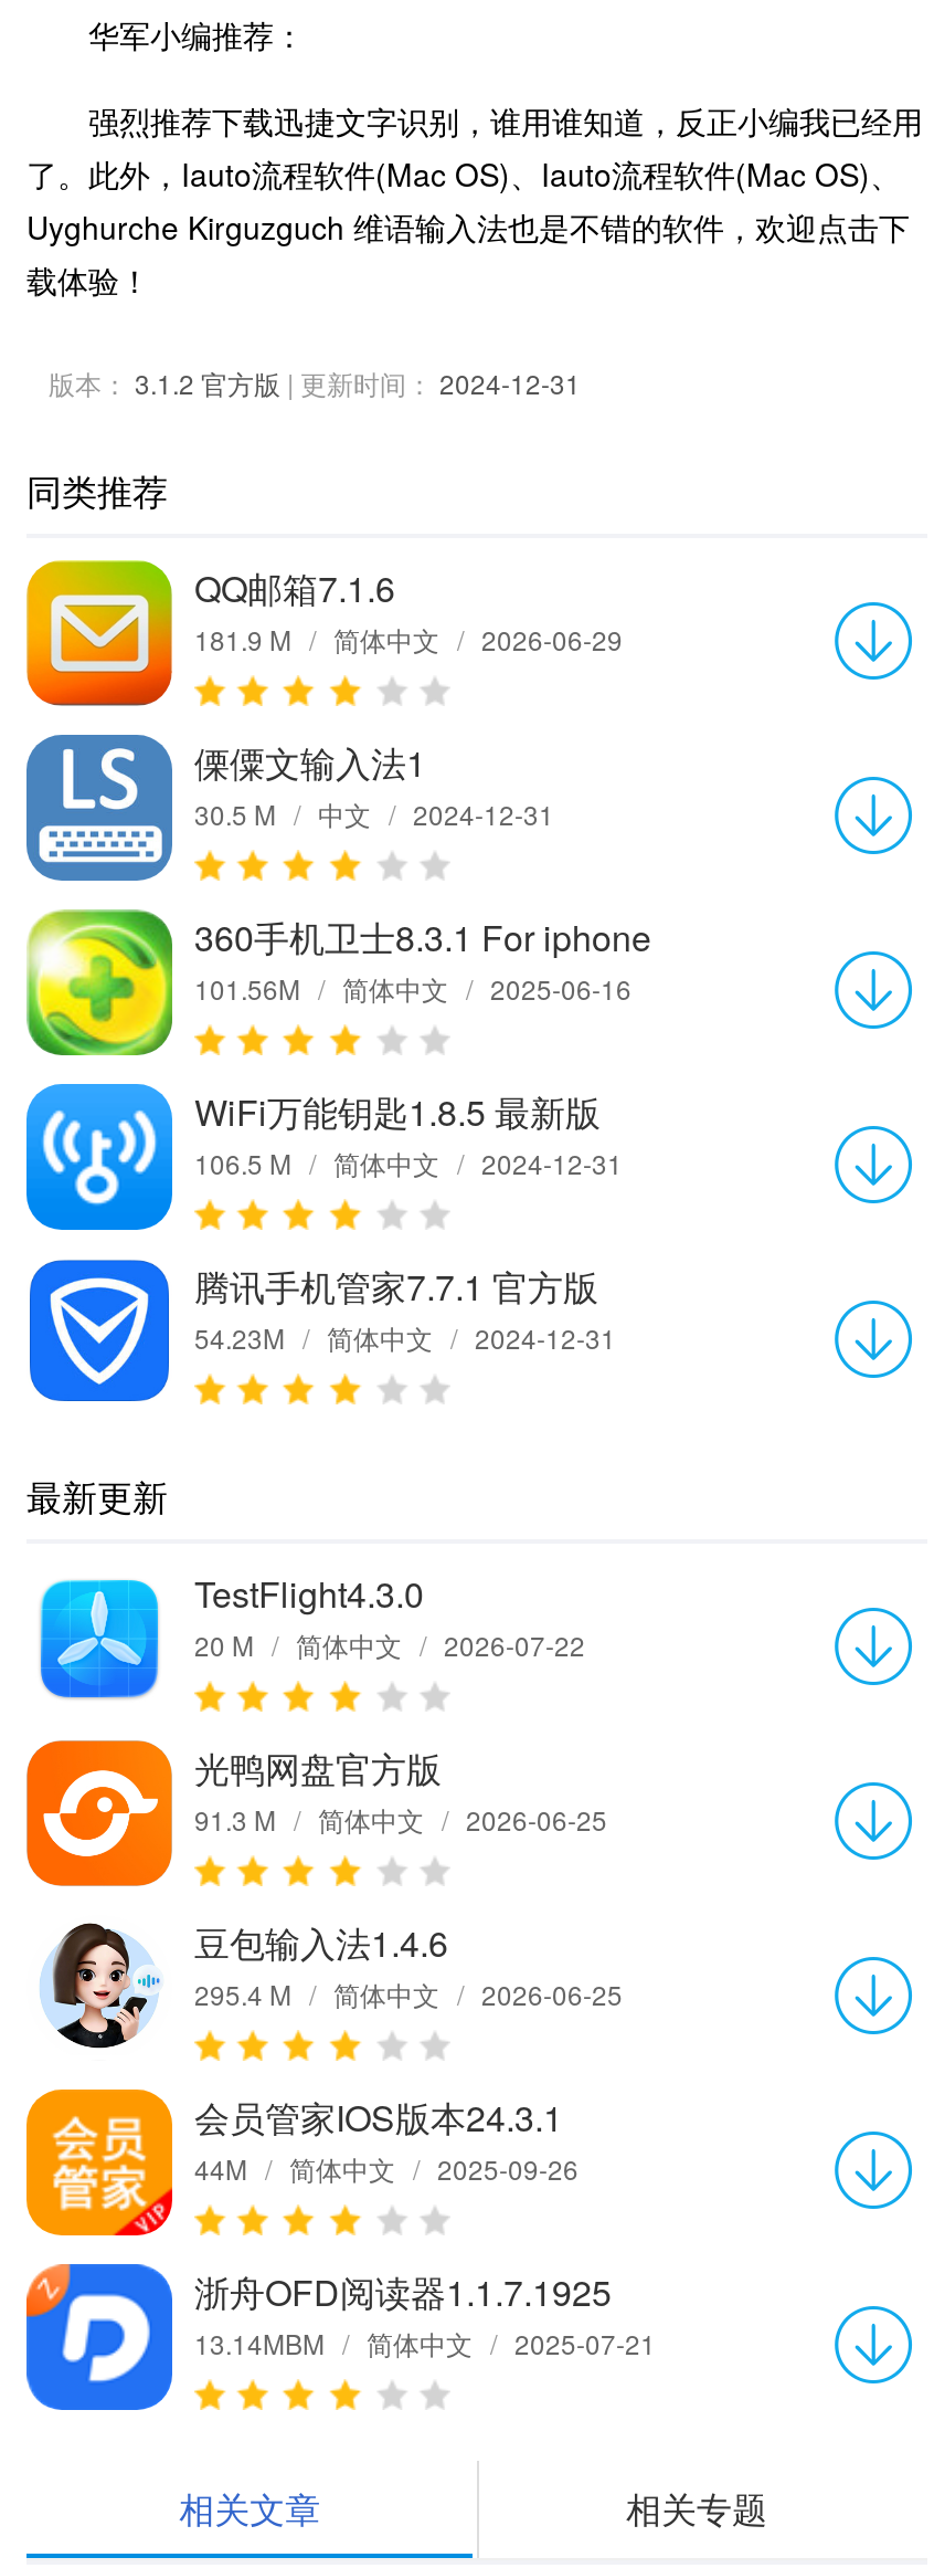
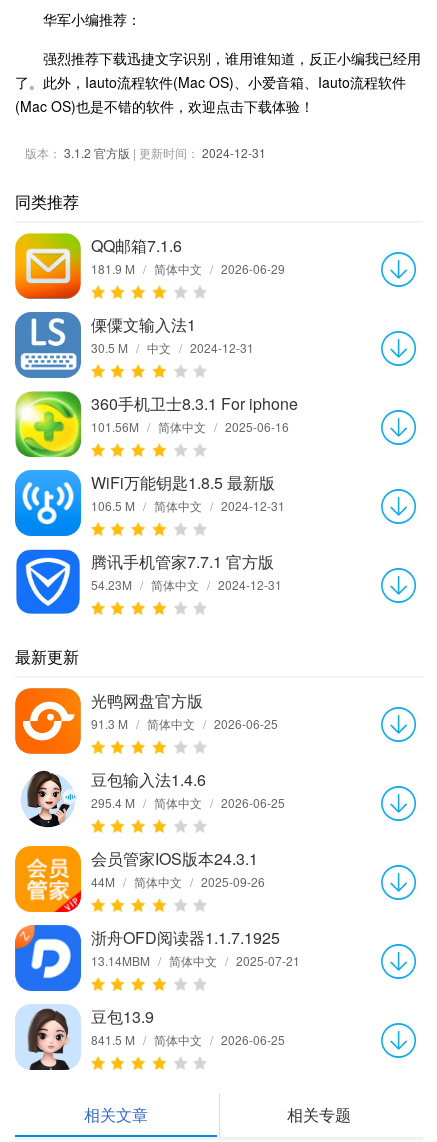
- 了。此外，Iauto流程软件(Mac OS)、Iauto流程软件(Mac OS)、
- Uyghurche Kirguzguch 维语输入法也是不错的软件，欢迎点击下
- 载体验！
+ 了。此外，Iauto流程软件(Mac OS)、小爱音箱、Iauto流程软件
+ (Mac OS)也是不错的软件，欢迎点击下载体验！

- [image]
- TestFlight4.3.0
- 20 M / 简体中文 / 2026-07-22

moved up: [image] | 光鸭网盘官方版 | 91.3 M / 简体中文 / 2026-06-25 | ... | 浙舟OFD阅读器1.1.7.1925 | 13.14MBM / 简体中文 / 2025-07-21

+ [image]
+ 豆包13.9
+ 841.5 M / 简体中文 / 2026-06-25
